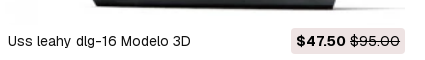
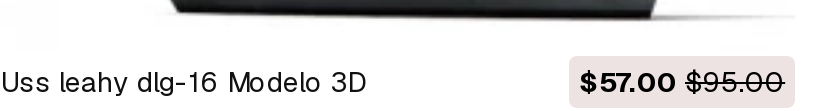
- $47.50 $95.00
+ $57.00 $95.00
